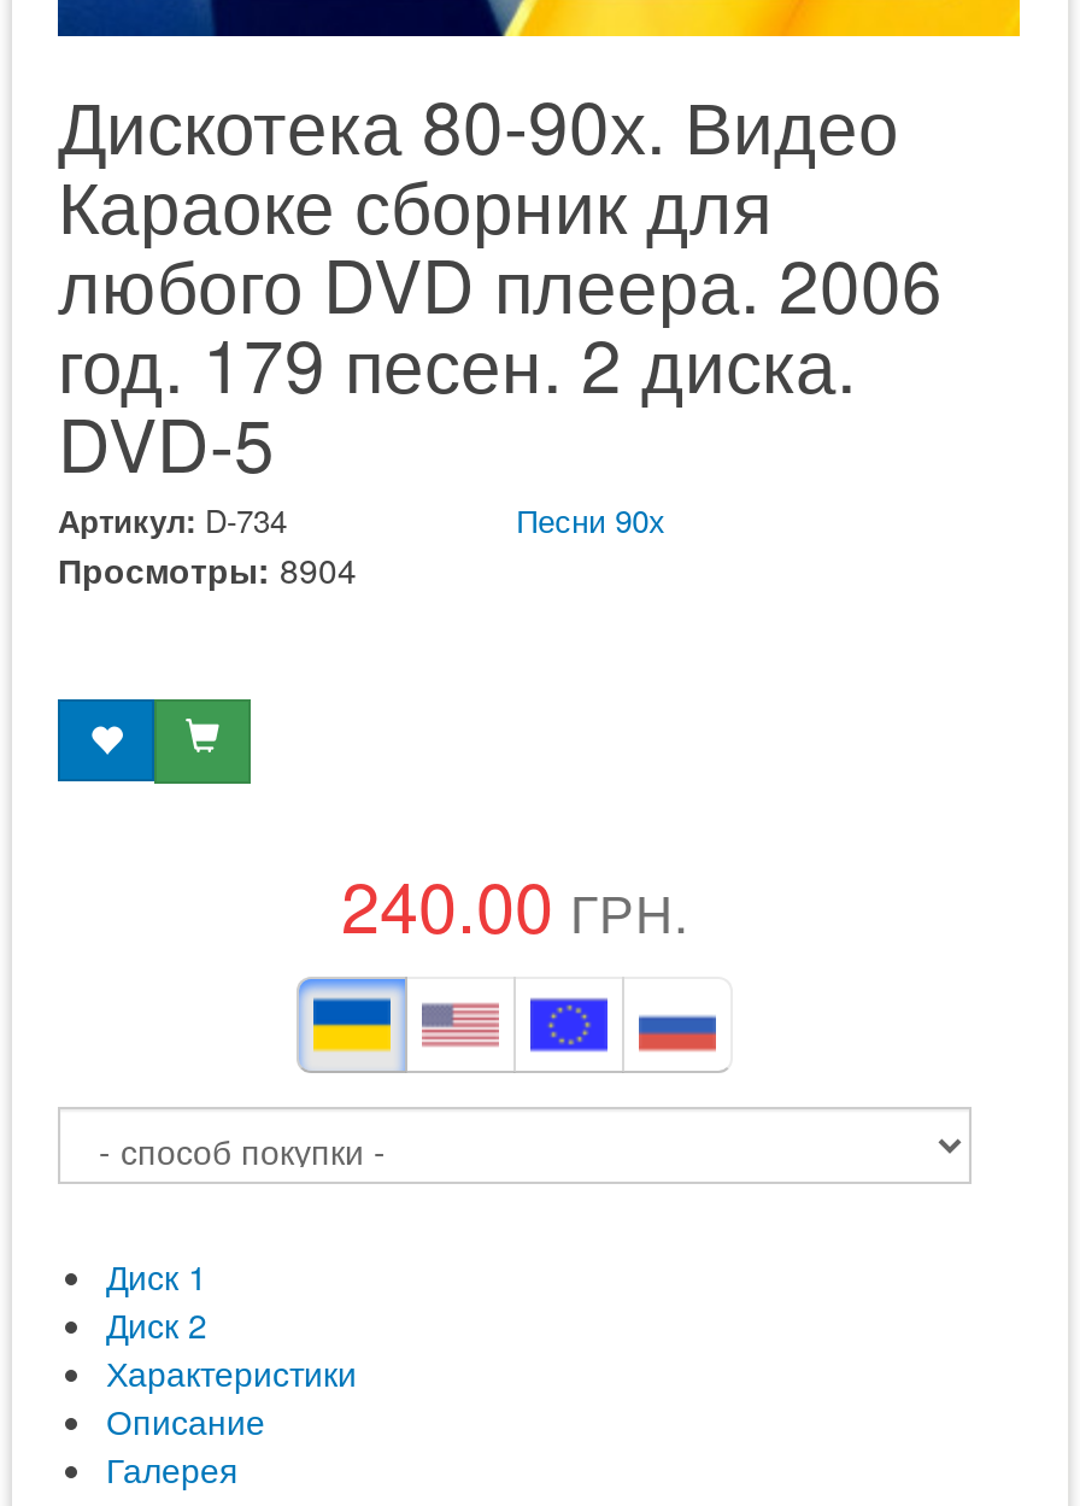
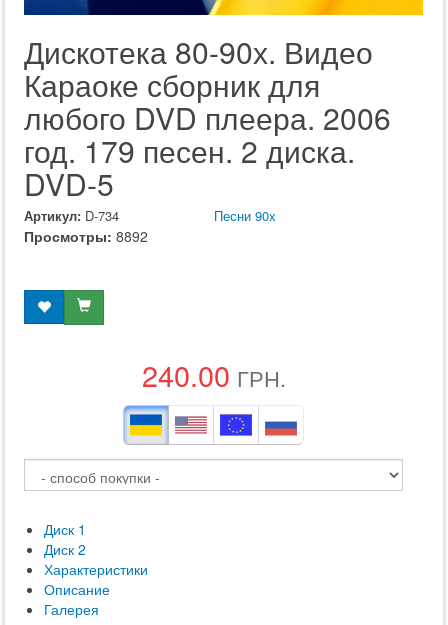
- Просмотры: 8904
+ Просмотры: 8892
